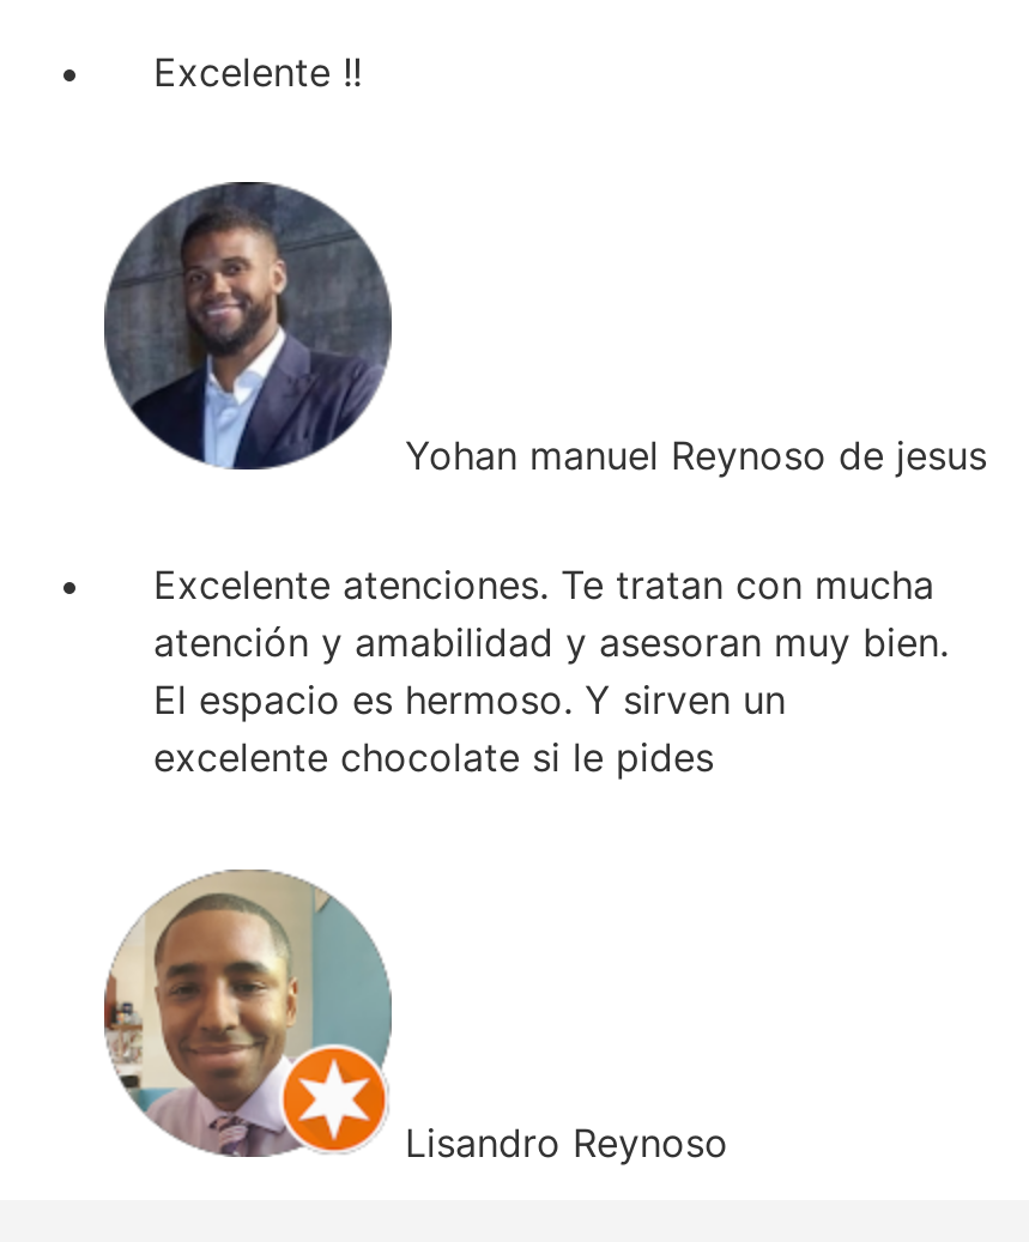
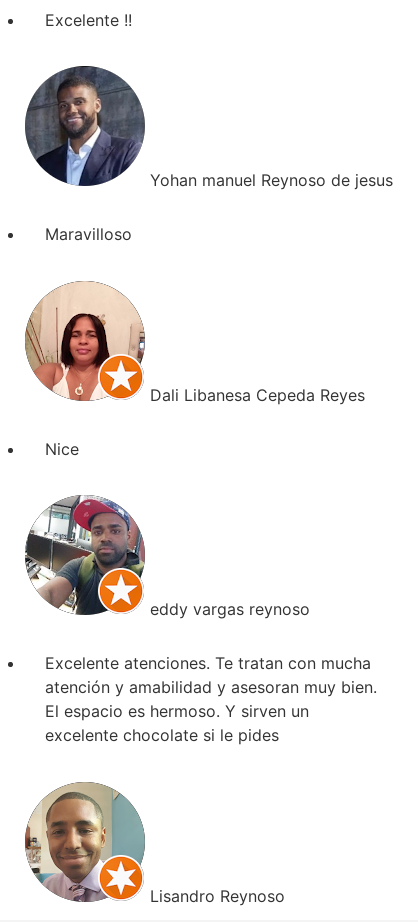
+ [image]
+ Dali Libanesa Cepeda Reyes
+ Nice

+ [image]
+ eddy vargas reynoso

+ Maravilloso
